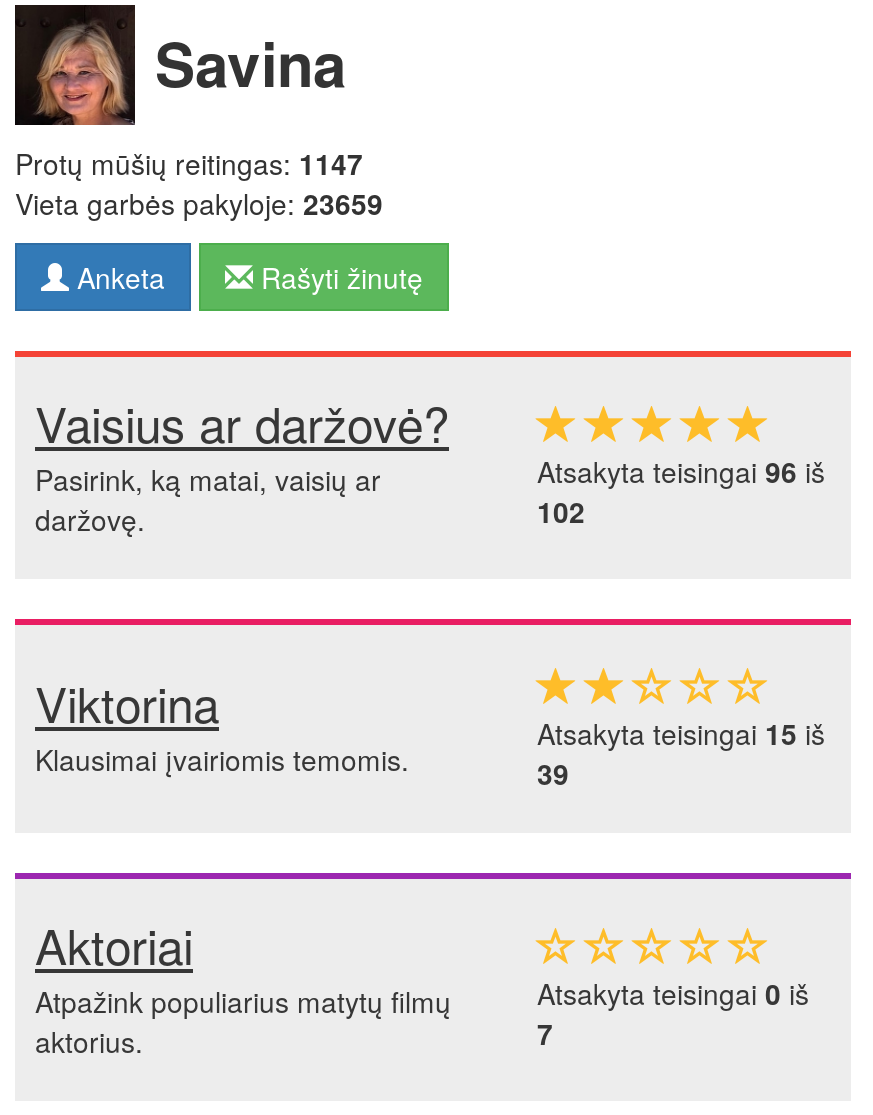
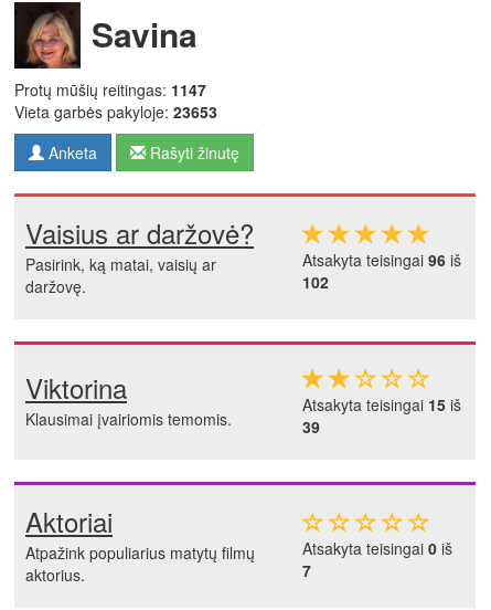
- Vieta garbės pakyloje: 23659
+ Vieta garbės pakyloje: 23653
